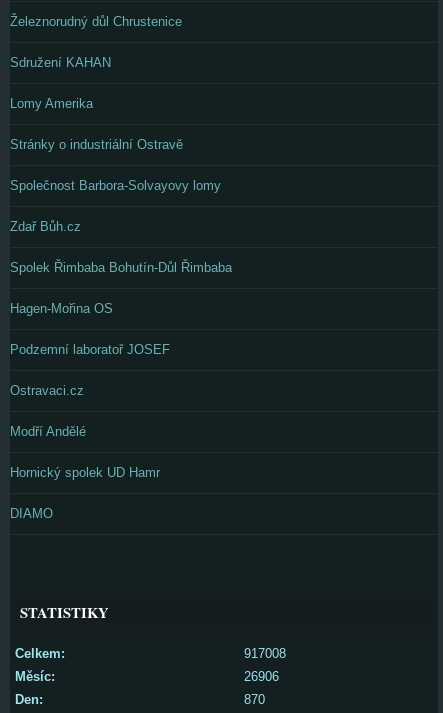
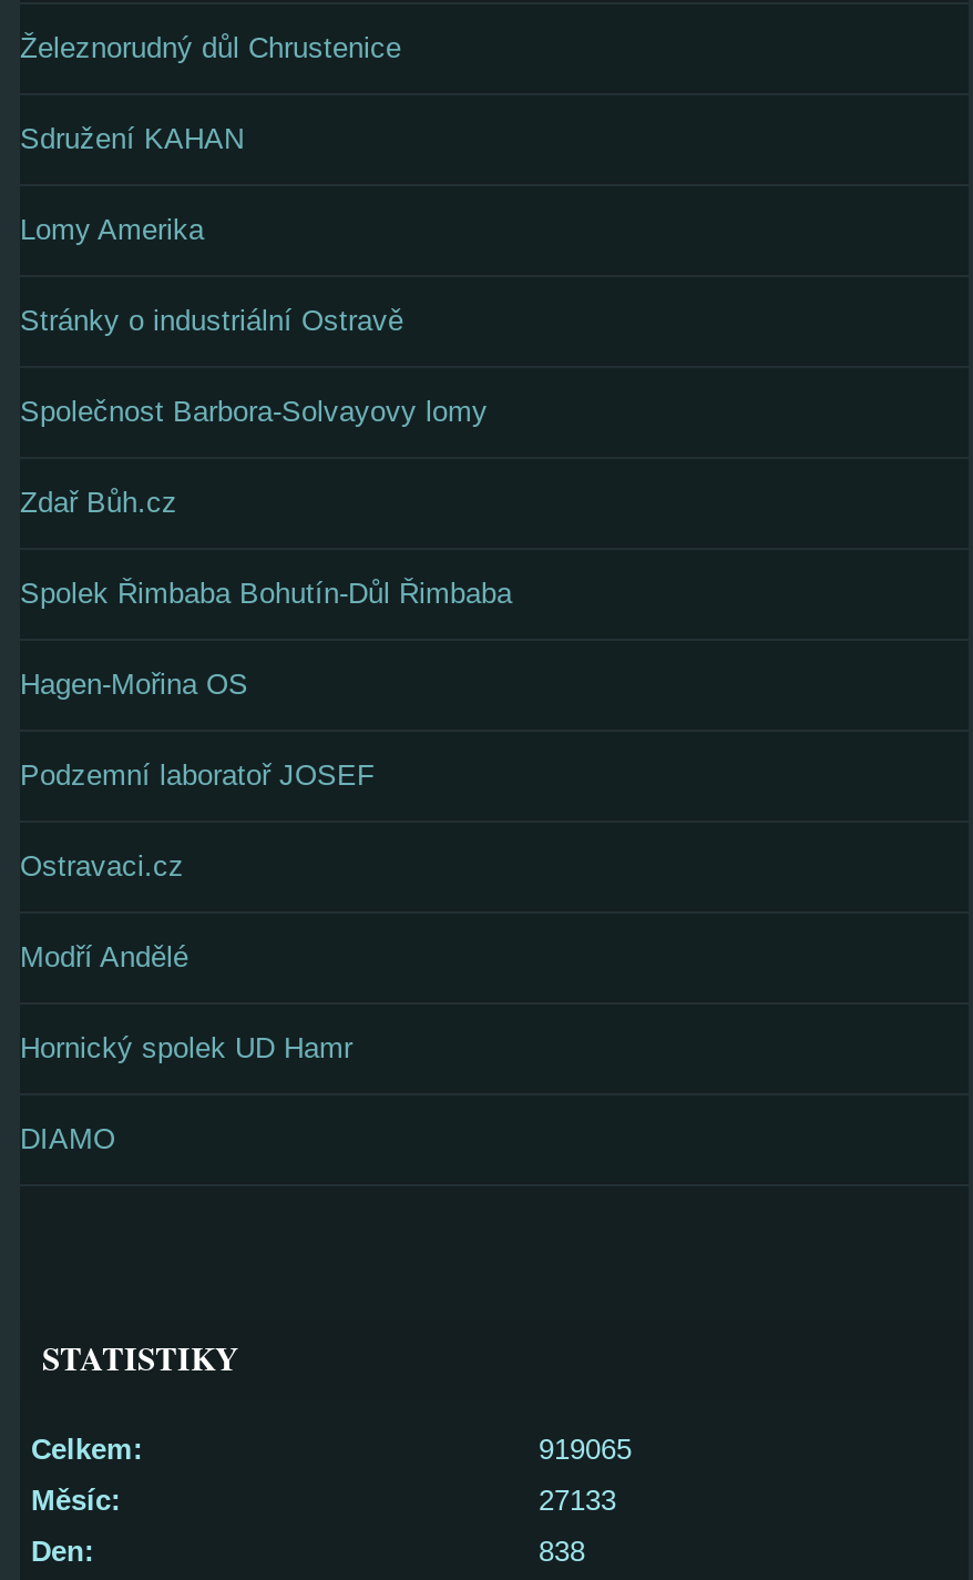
- 917008
+ 919065

- 26906
+ 27133

- 870
+ 838
